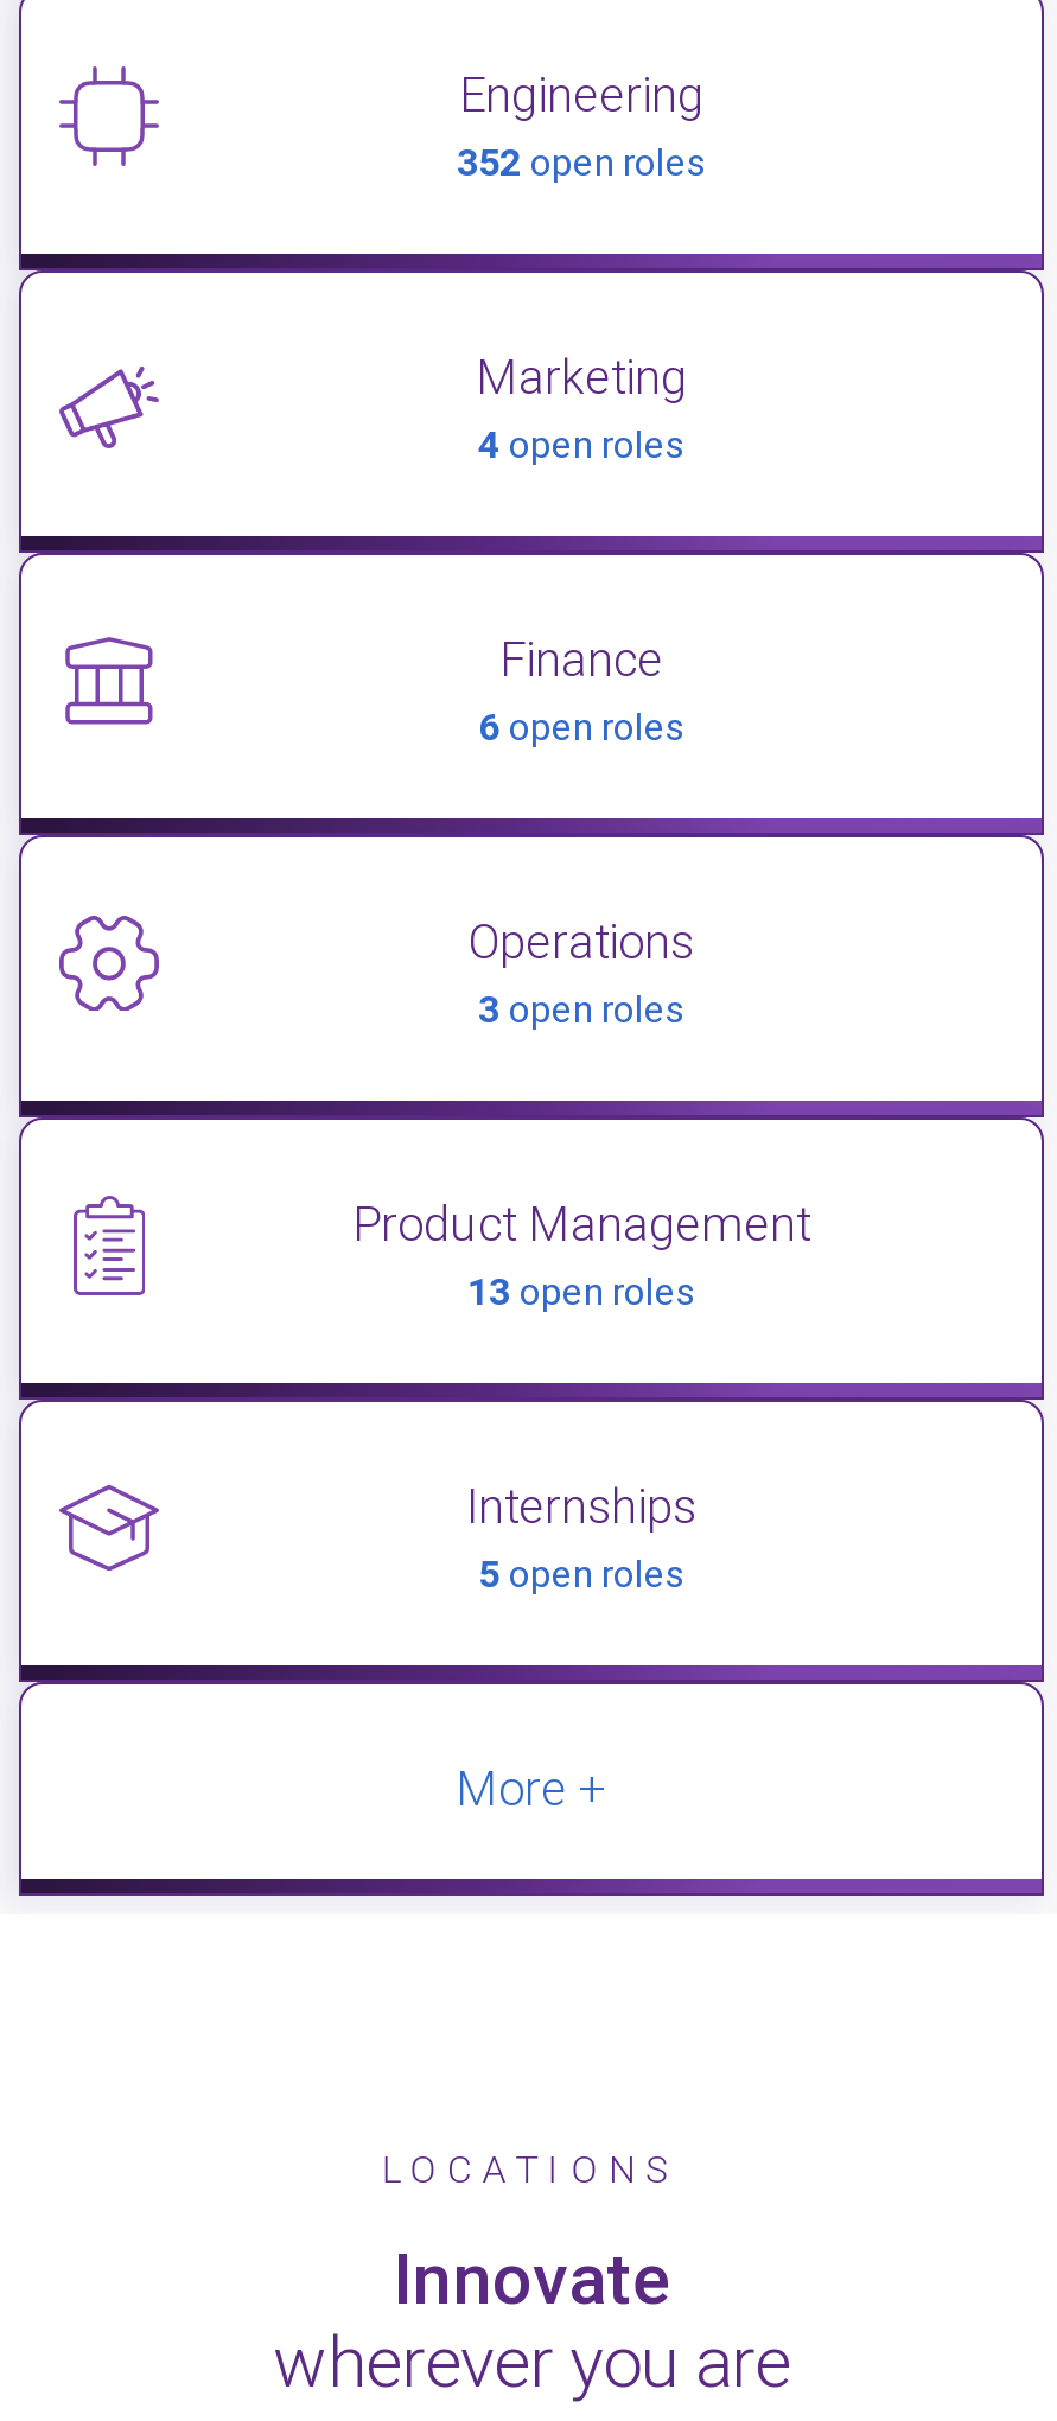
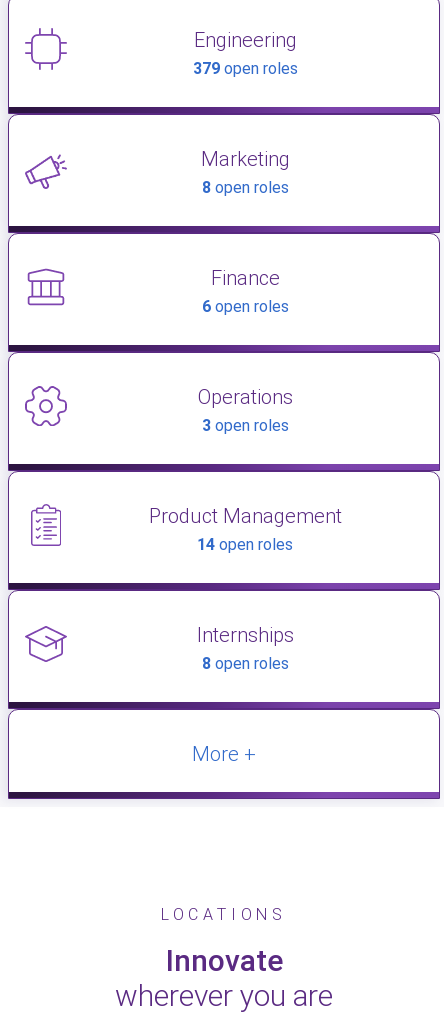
- 352 open roles
+ 379 open roles

- 4 open roles
+ 8 open roles

- 13 open roles
+ 14 open roles

- 5 open roles
+ 8 open roles
